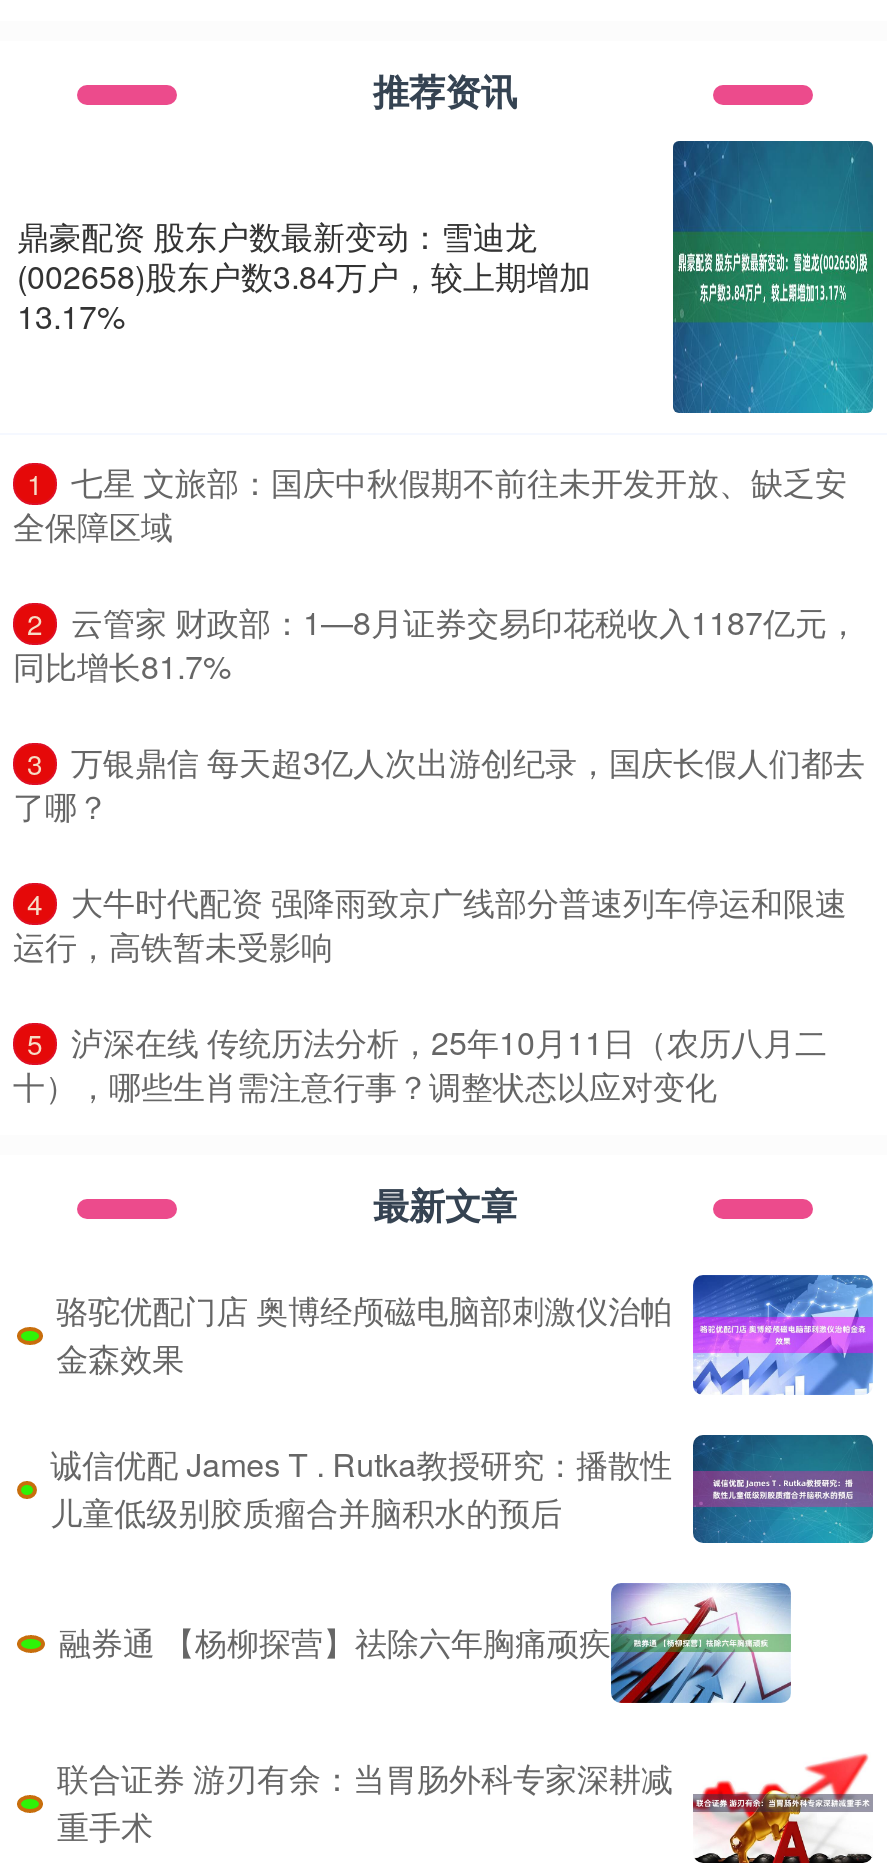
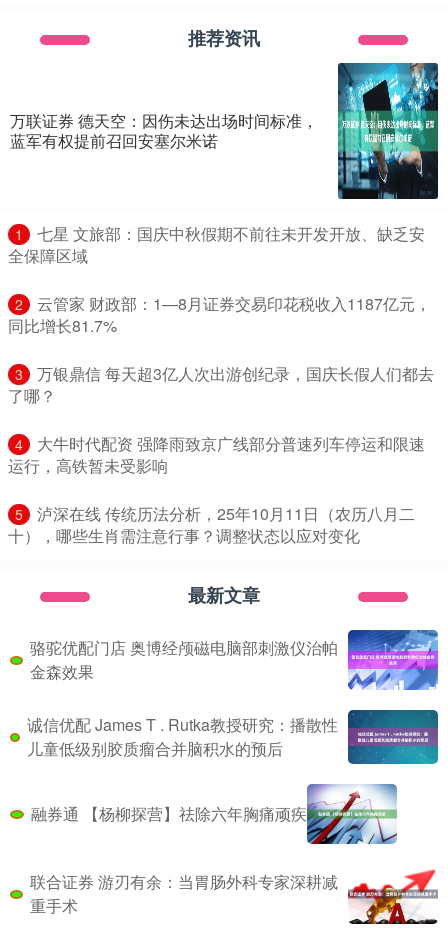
- [image]
+ [image]

- 鼎豪配资 股东户数最新变动：雪迪龙
- (002658)股东户数3.84万户，较上期增加
- 13.17%
+ 万联证券 德天空：因伤未达出场时间标准，
+ 蓝军有权提前召回安塞尔米诺
